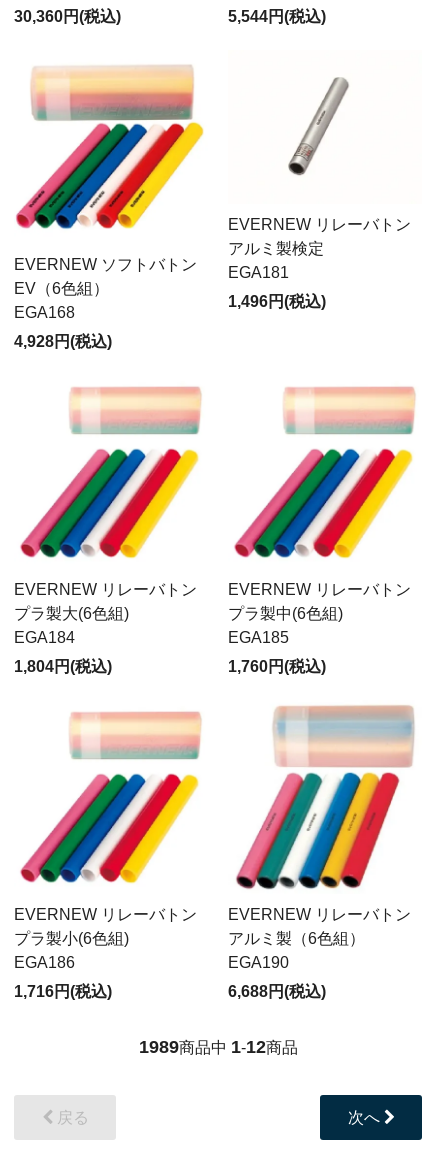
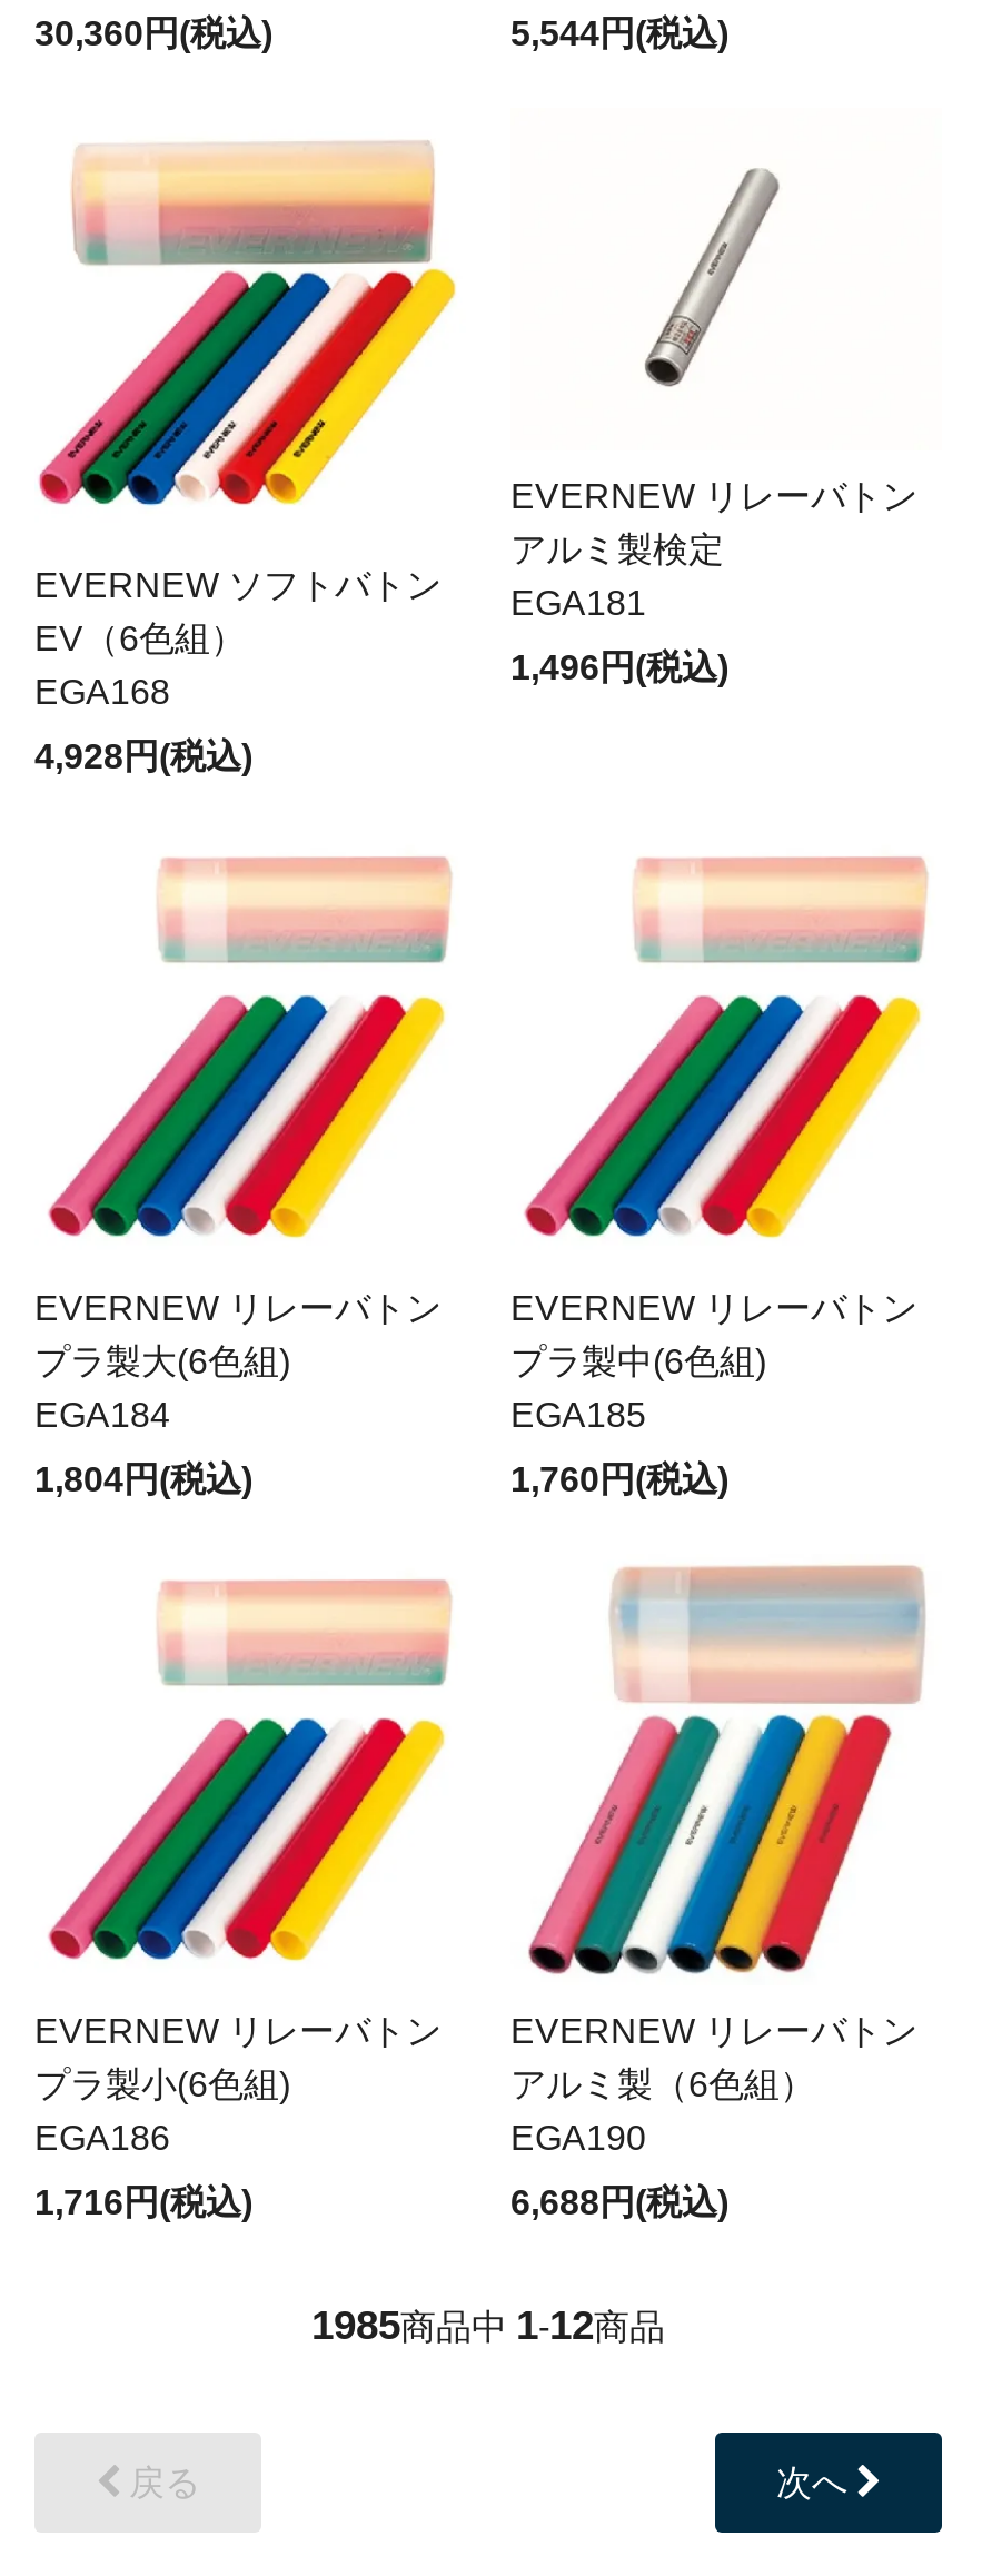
- 1989商品中1-12商品
+ 1985商品中1-12商品
